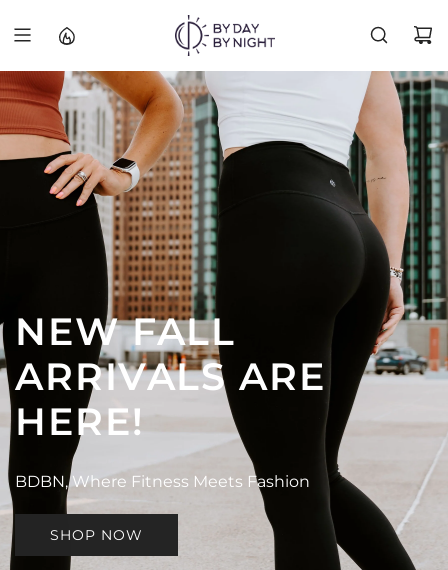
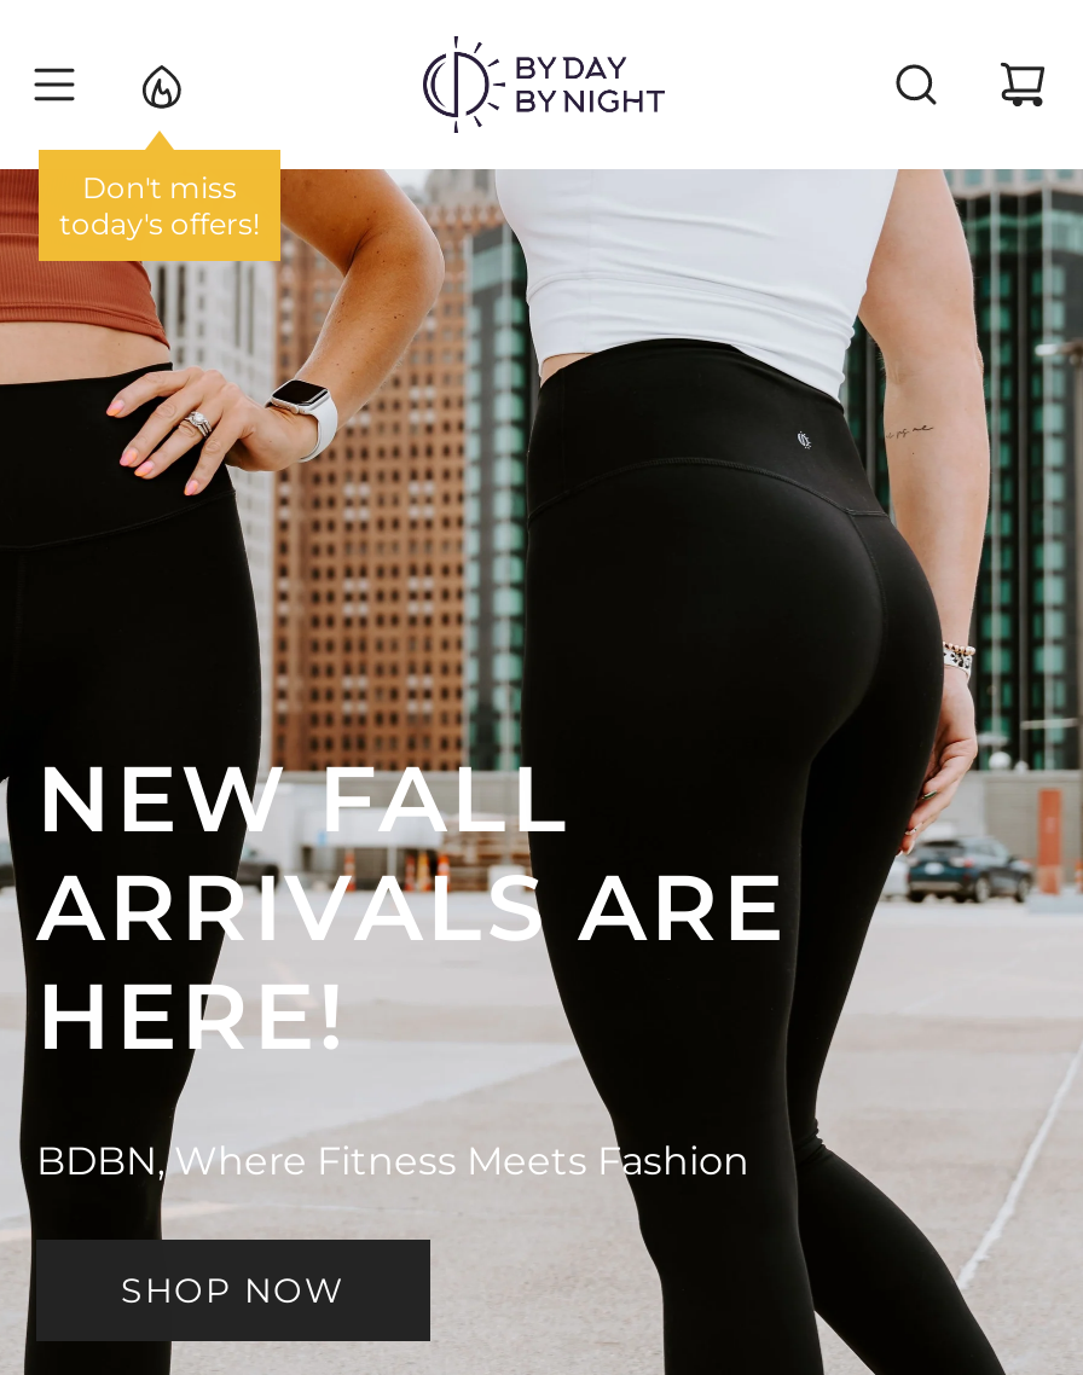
+ Don't miss
+ today's offers!
